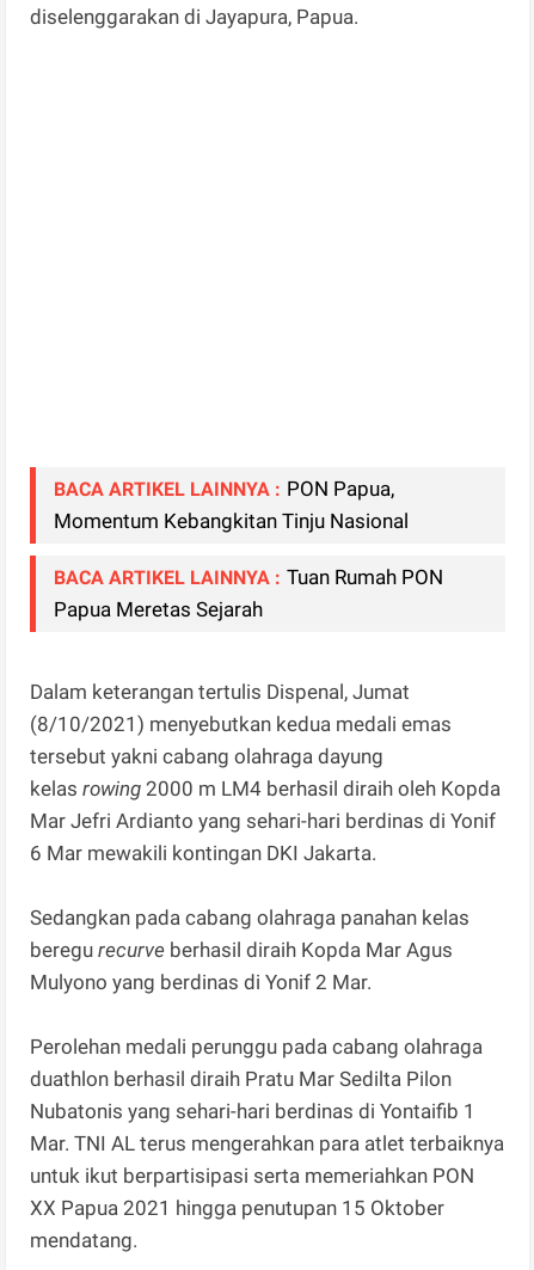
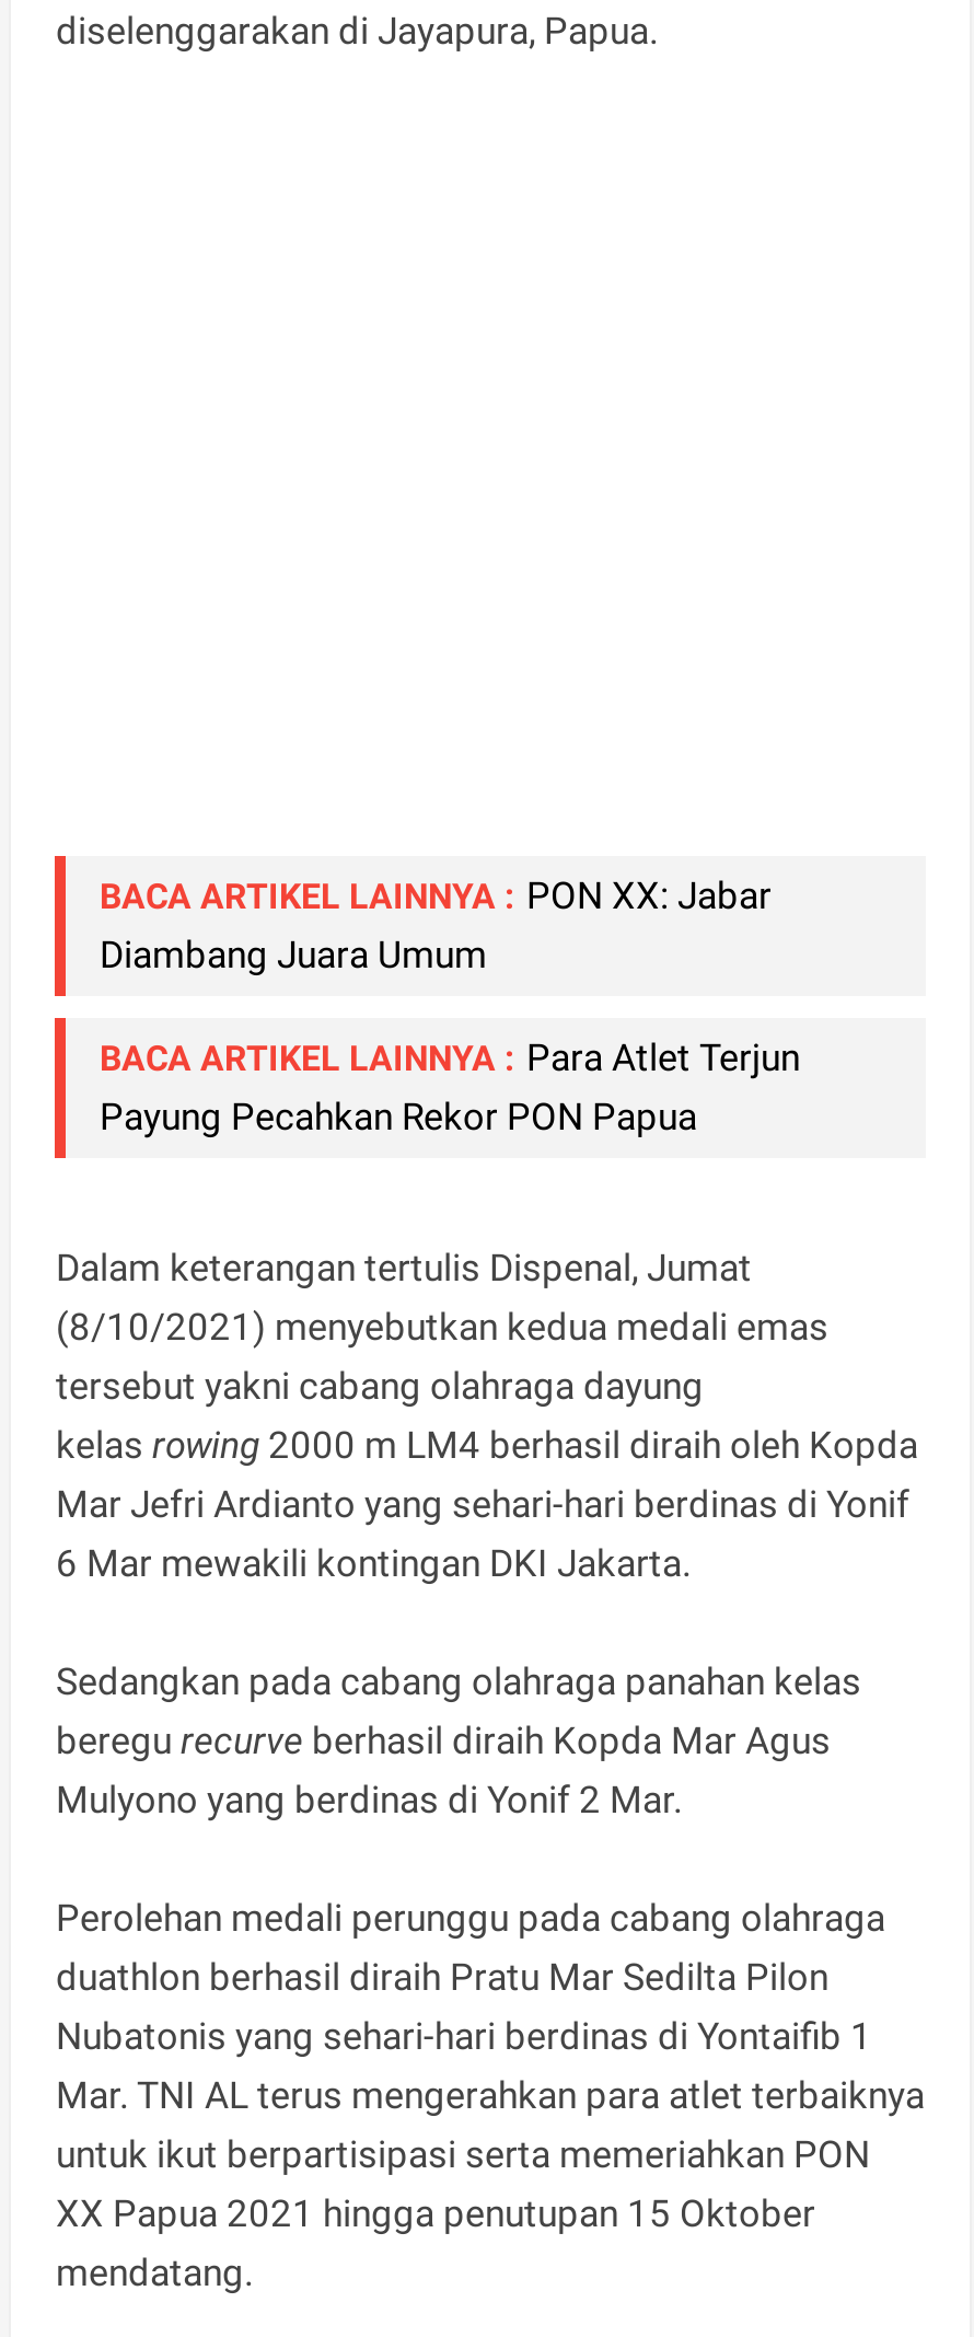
- BACA ARTIKEL LAINNYA : PON Papua,
- Momentum Kebangkitan Tinju Nasional
+ BACA ARTIKEL LAINNYA : PON XX: Jabar
+ Diambang Juara Umum

- BACA ARTIKEL LAINNYA : Tuan Rumah PON
- Papua Meretas Sejarah
+ BACA ARTIKEL LAINNYA : Para Atlet Terjun
+ Payung Pecahkan Rekor PON Papua
